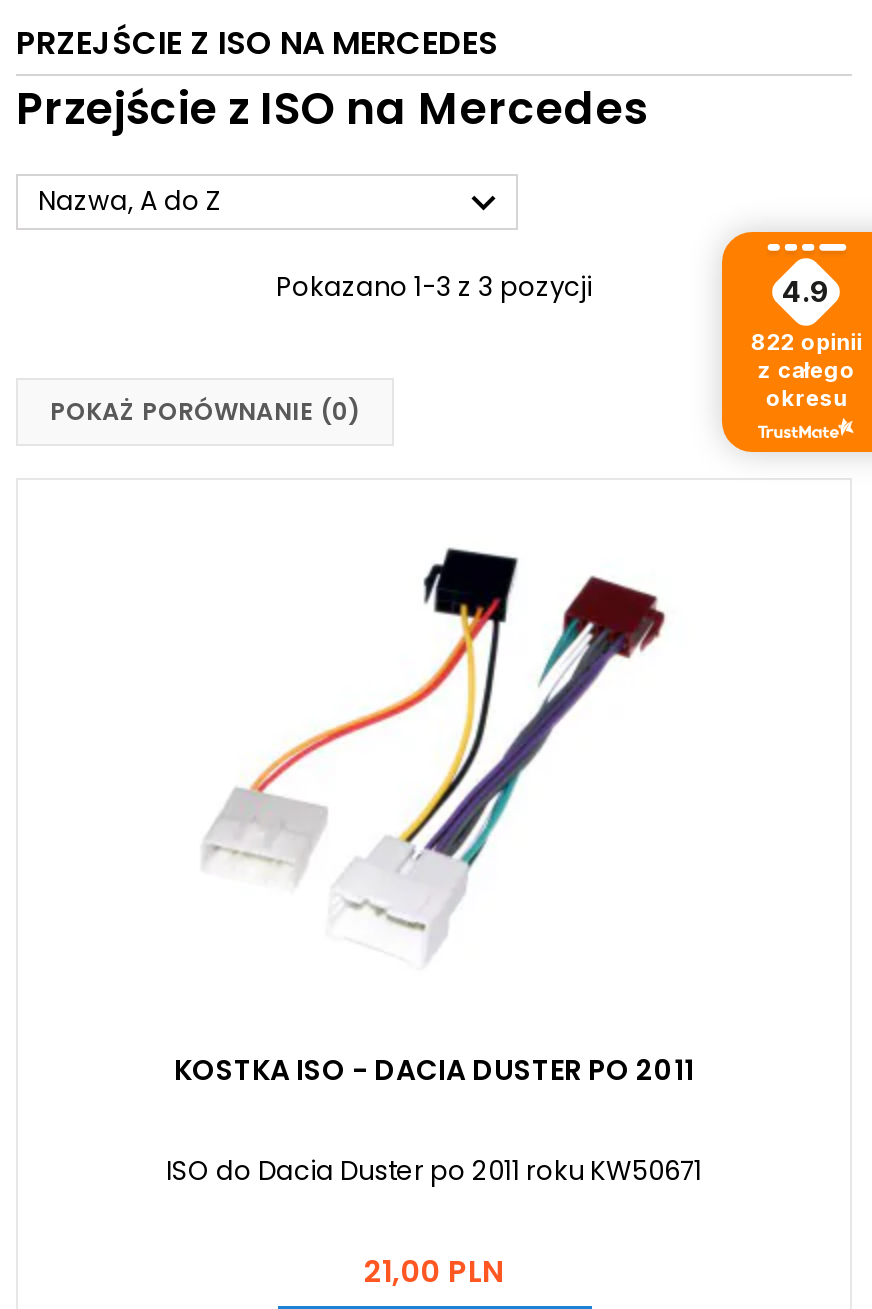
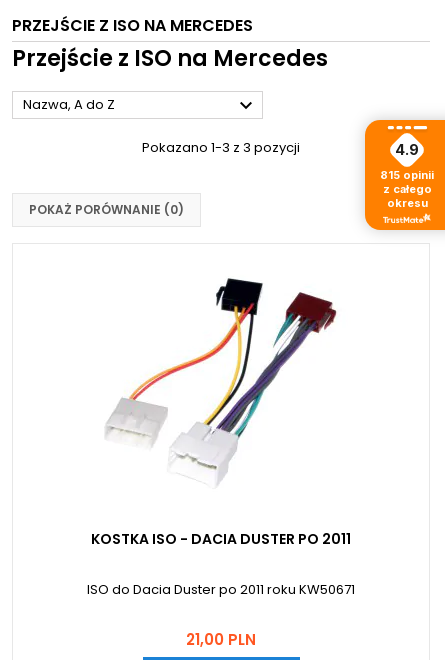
- 822 opinii
+ 815 opinii
